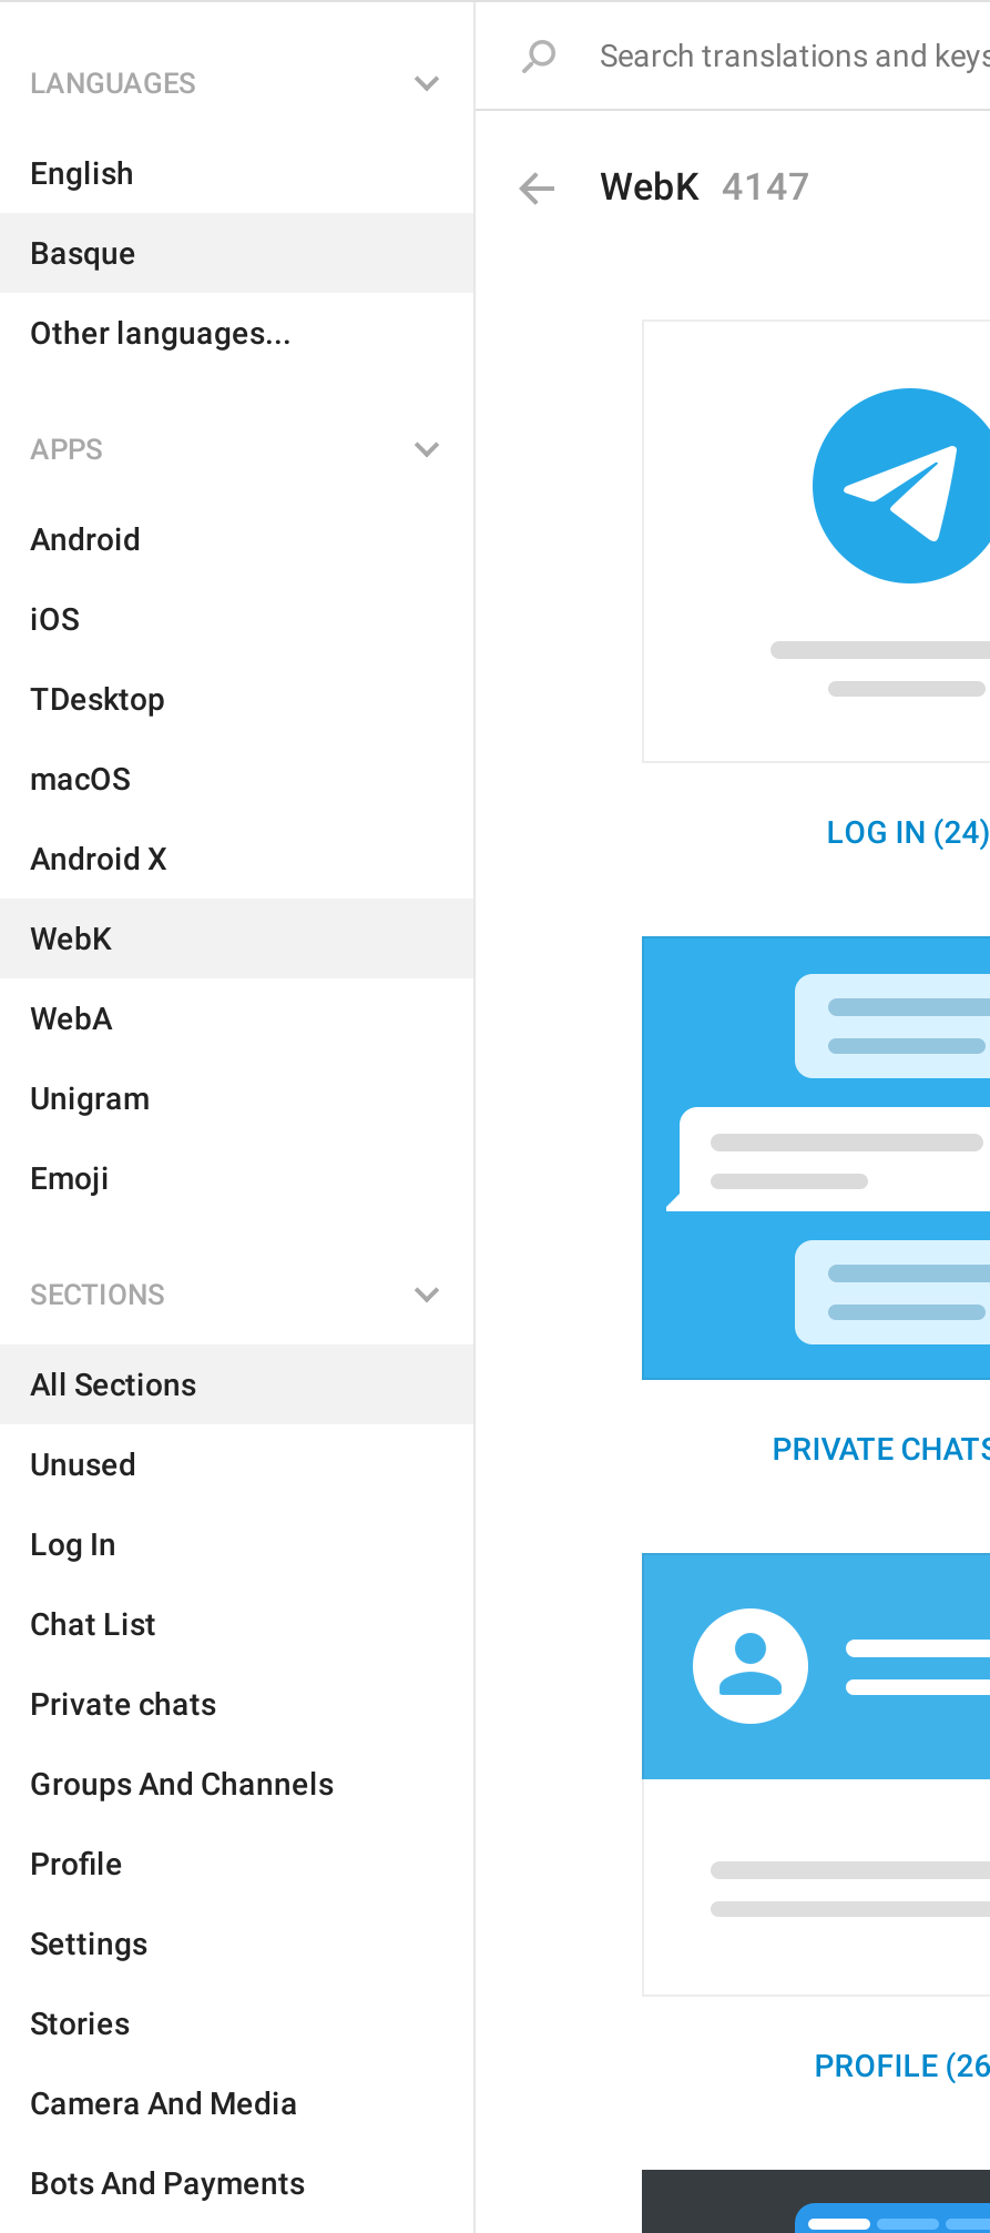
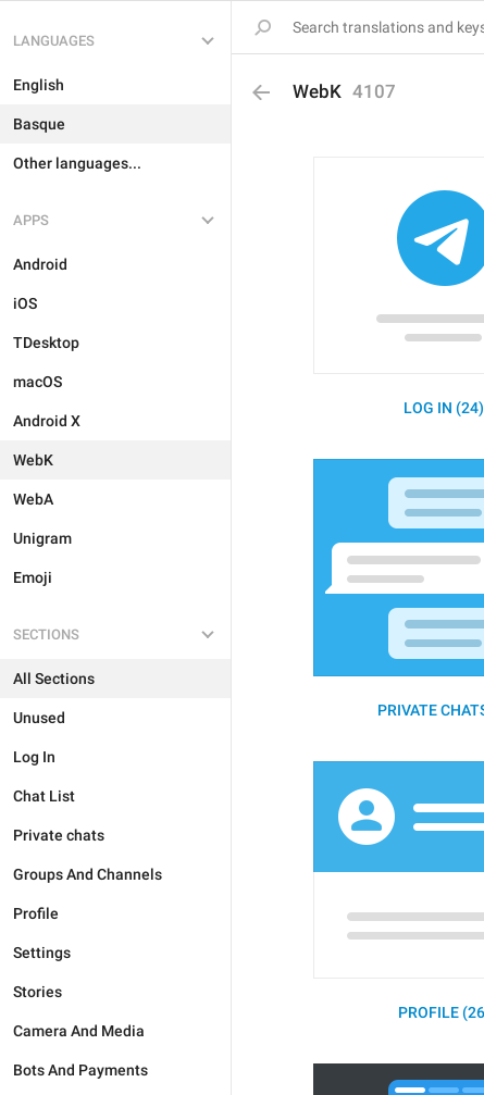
- WebK 4147
+ WebK 4107
